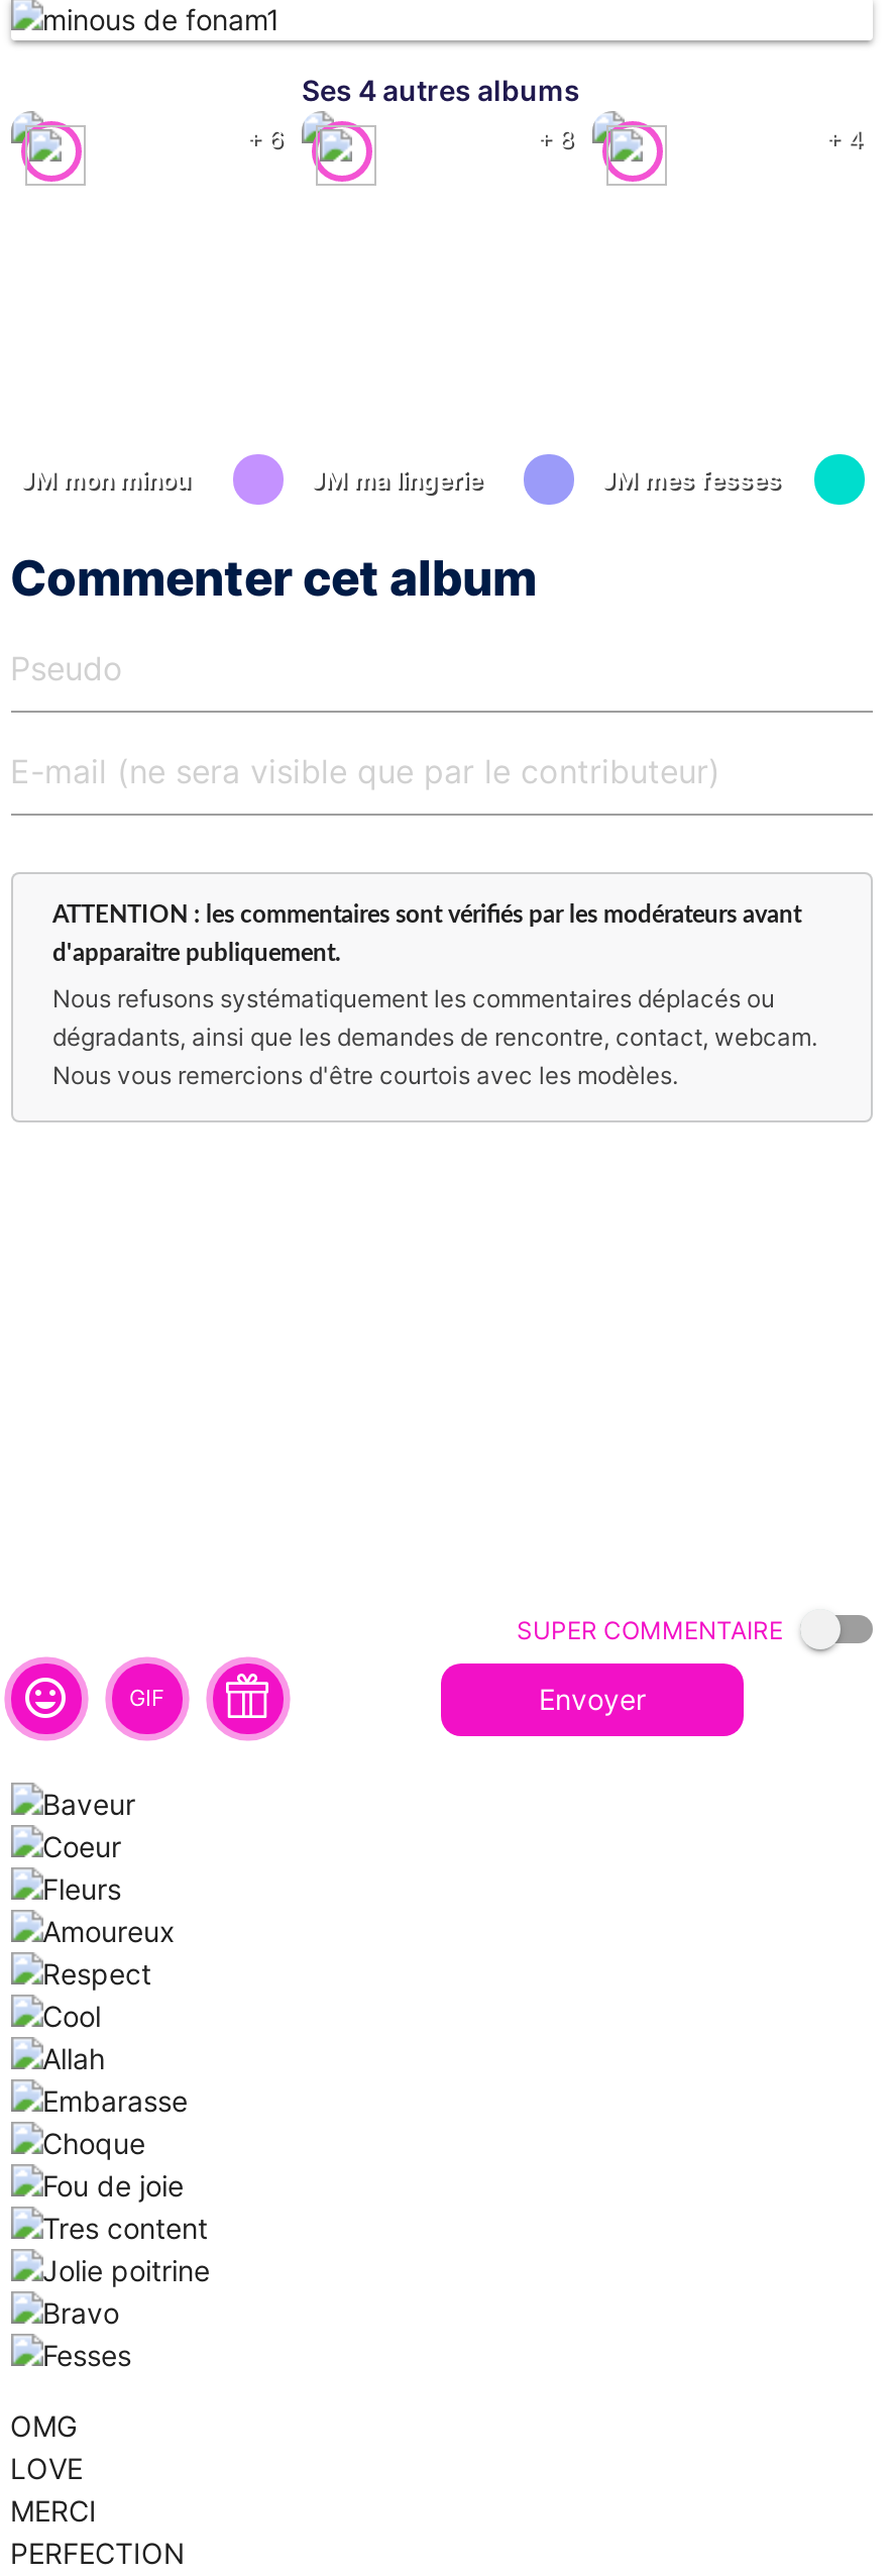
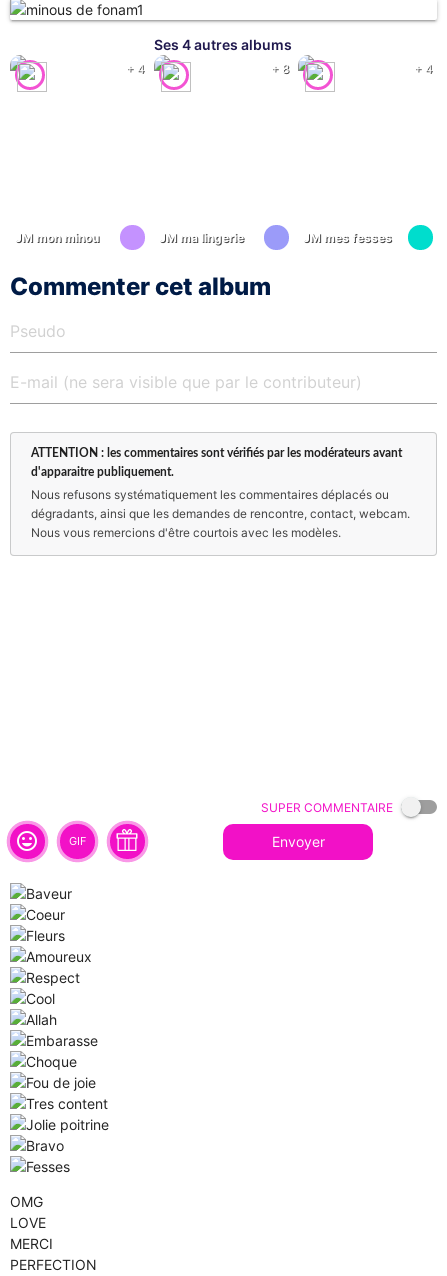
- + 6
+ + 4
